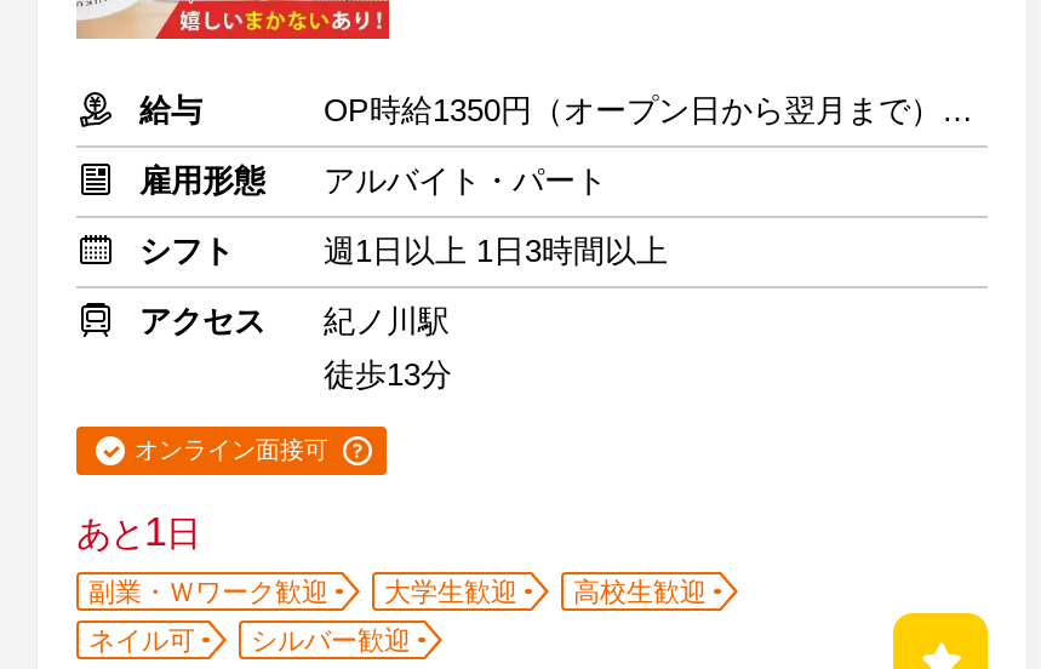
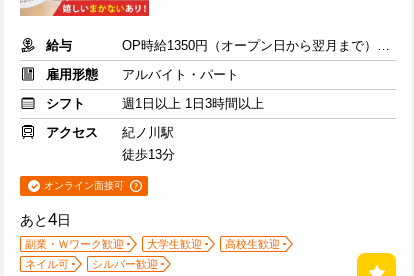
- あと1日
+ あと4日
